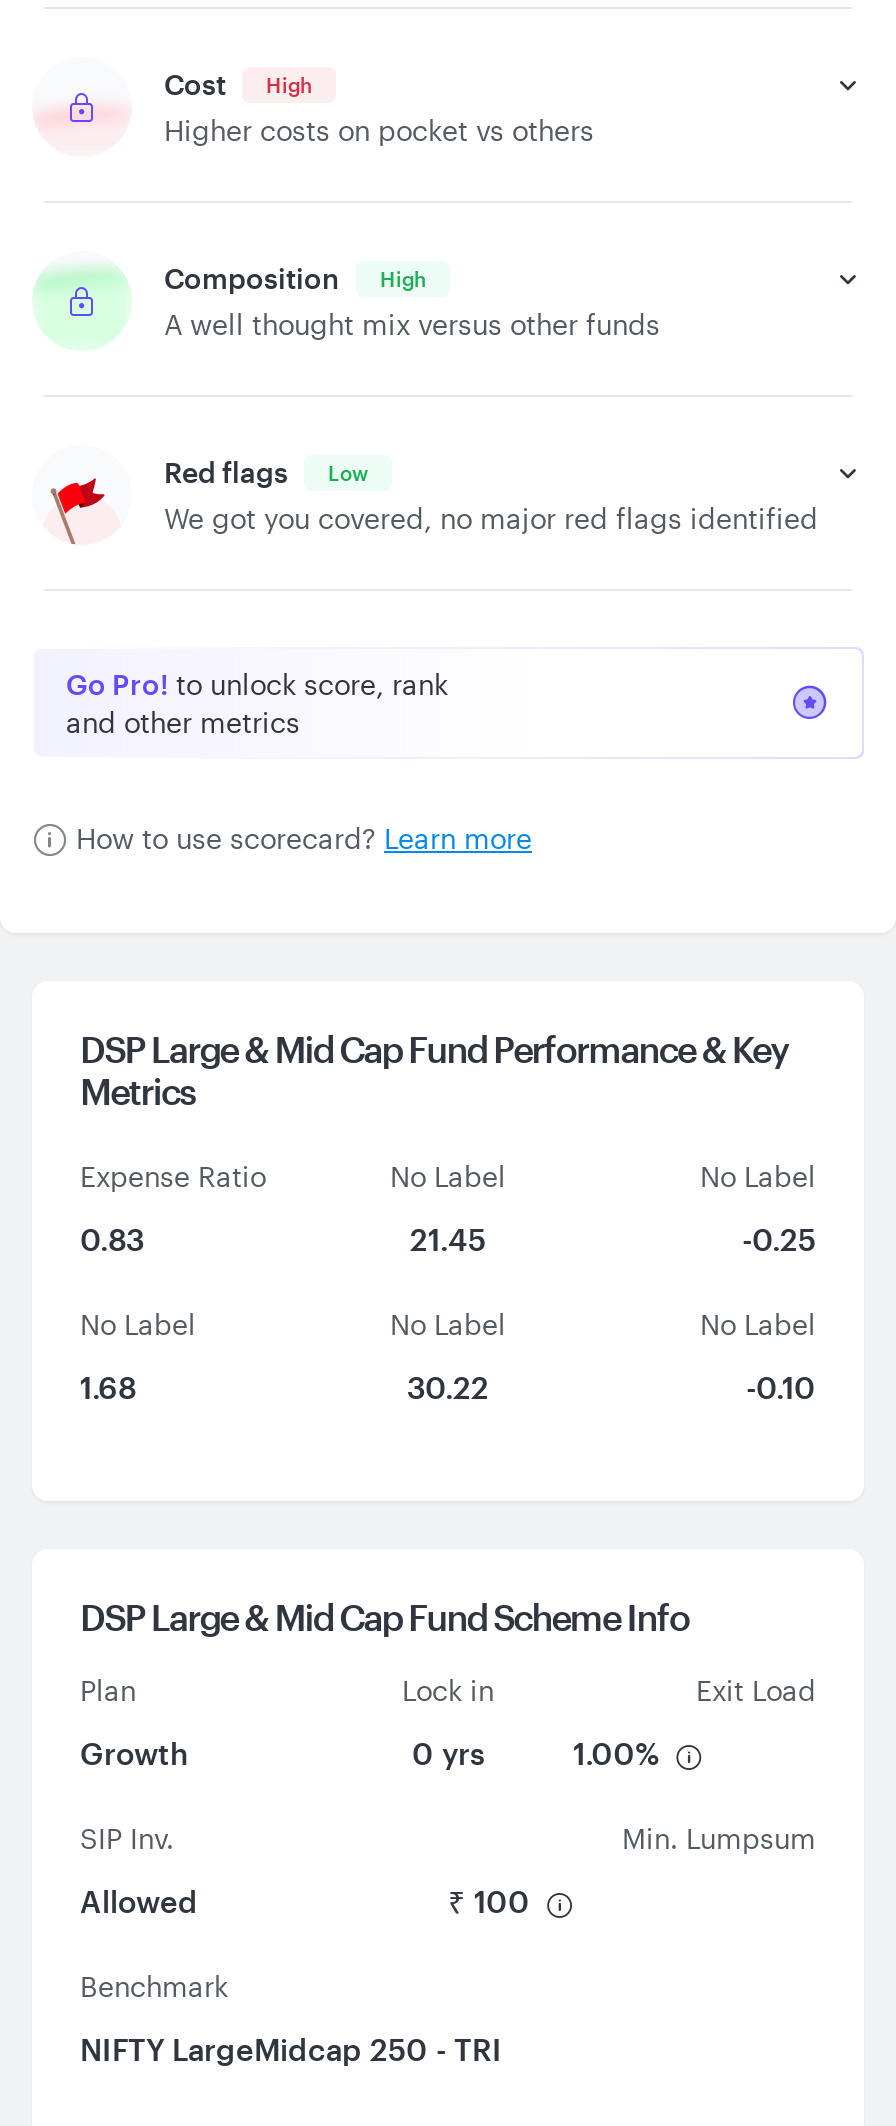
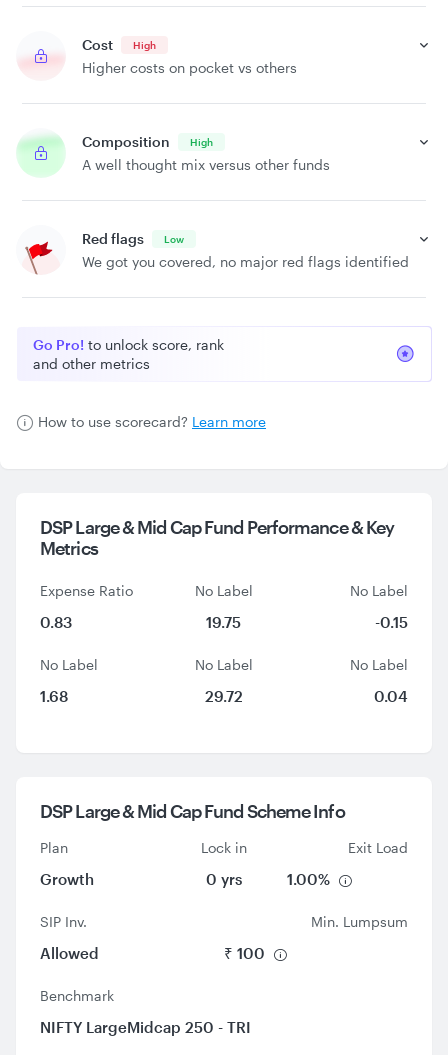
- 21.45
+ 19.75

- -0.25
+ -0.15

- 30.22
+ 29.72

- -0.10
+ 0.04
